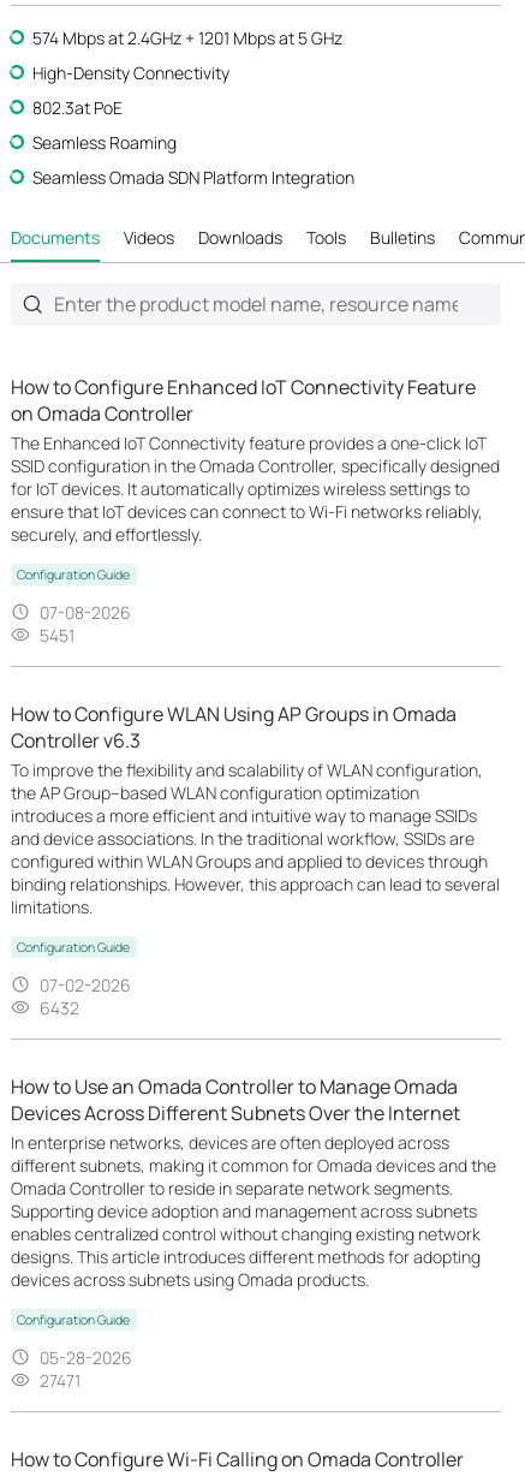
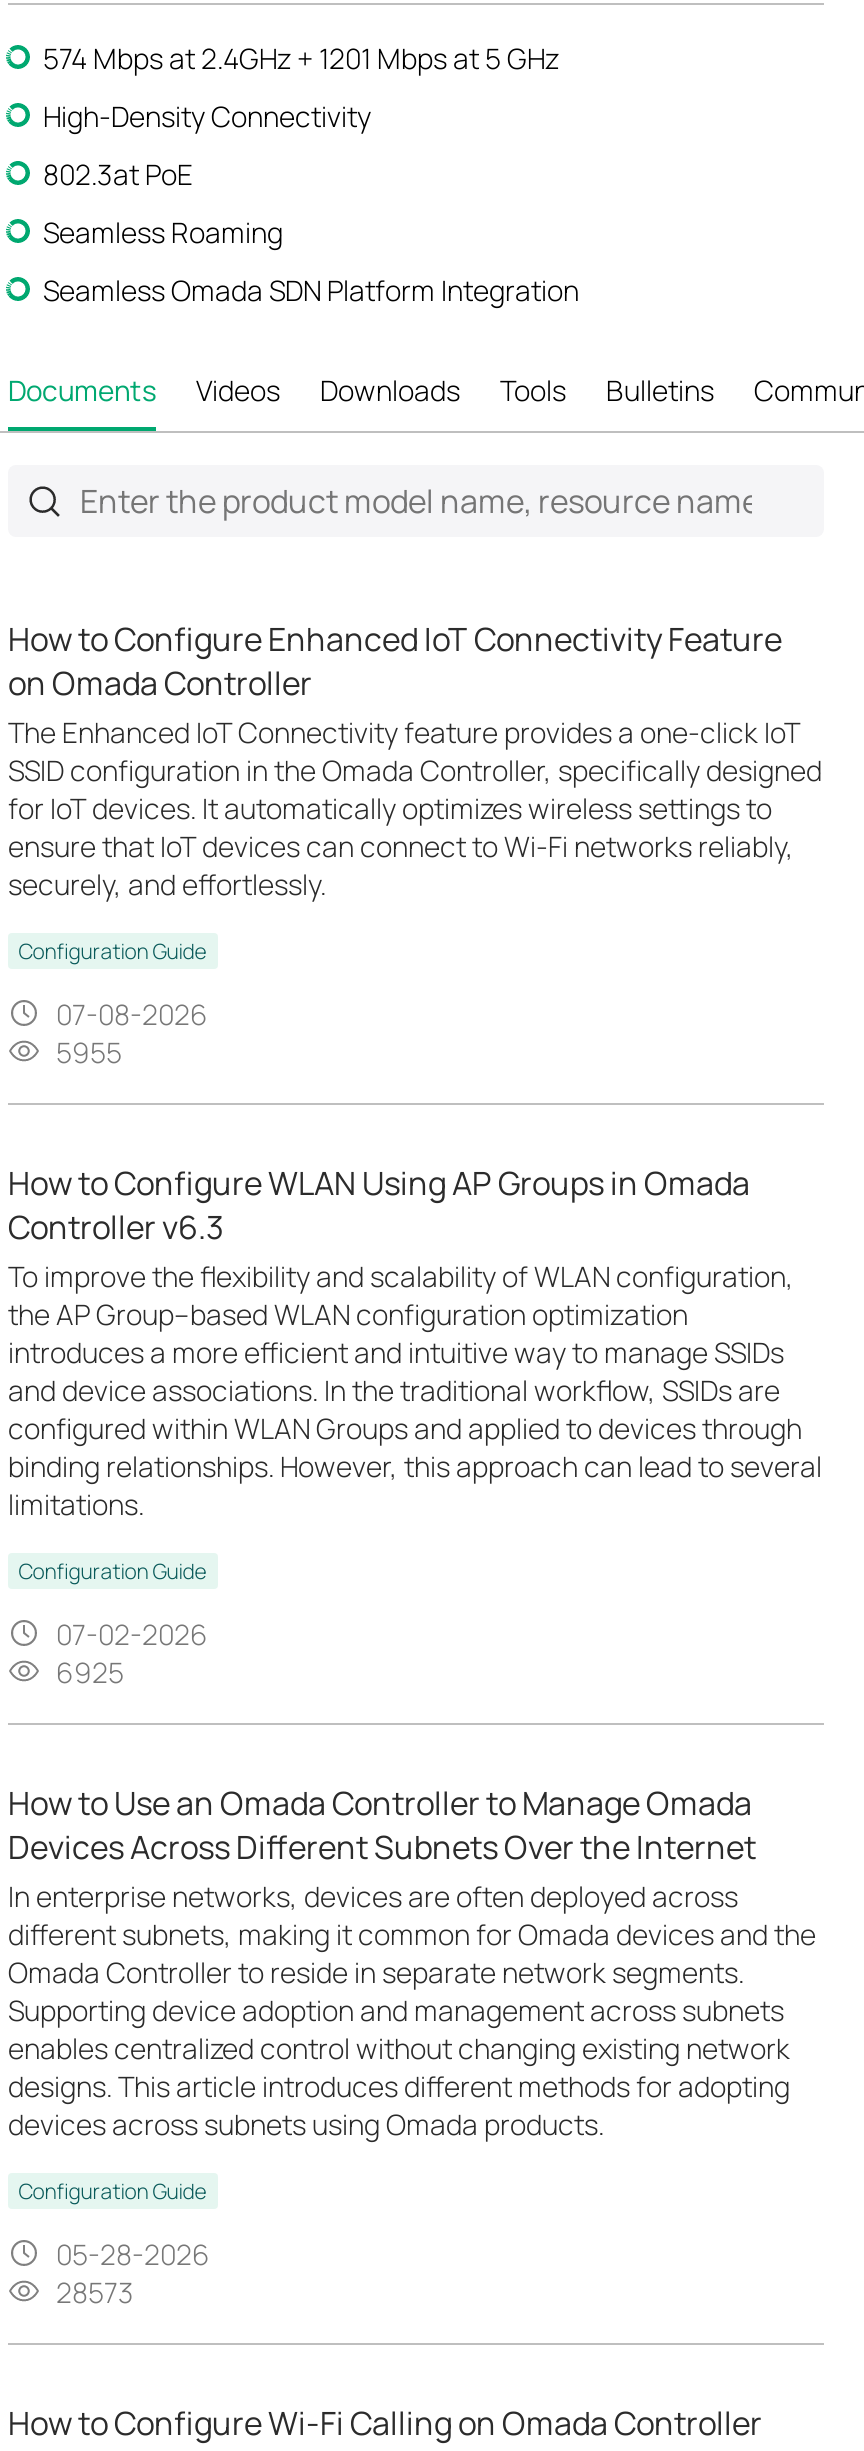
- 5451
+ 5955

- 6432
+ 6925

- 27471
+ 28573
